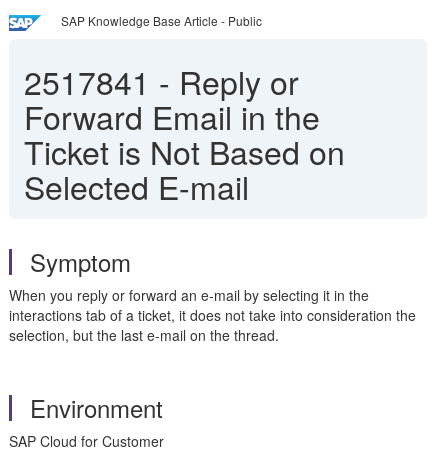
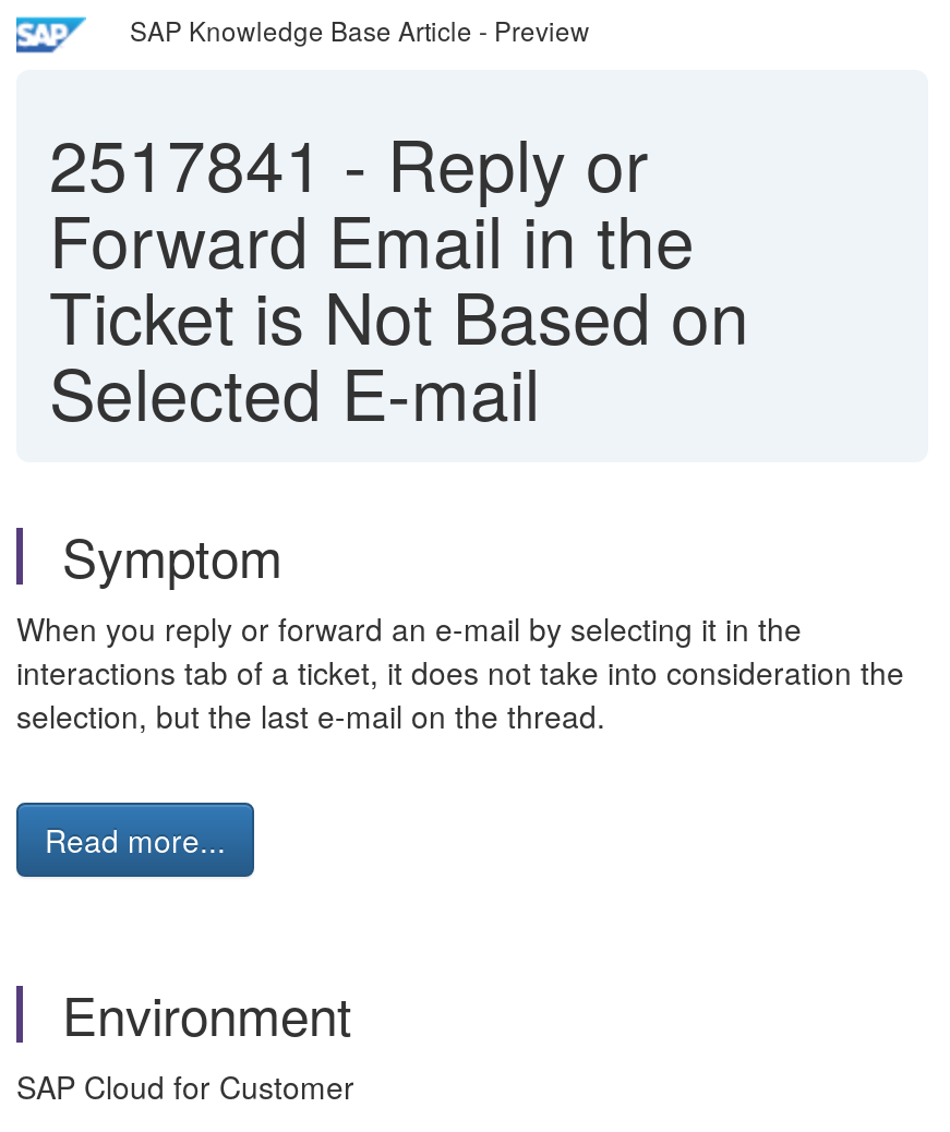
- SAP Knowledge Base Article - Public
+ SAP Knowledge Base Article - Preview

+ Read more...
